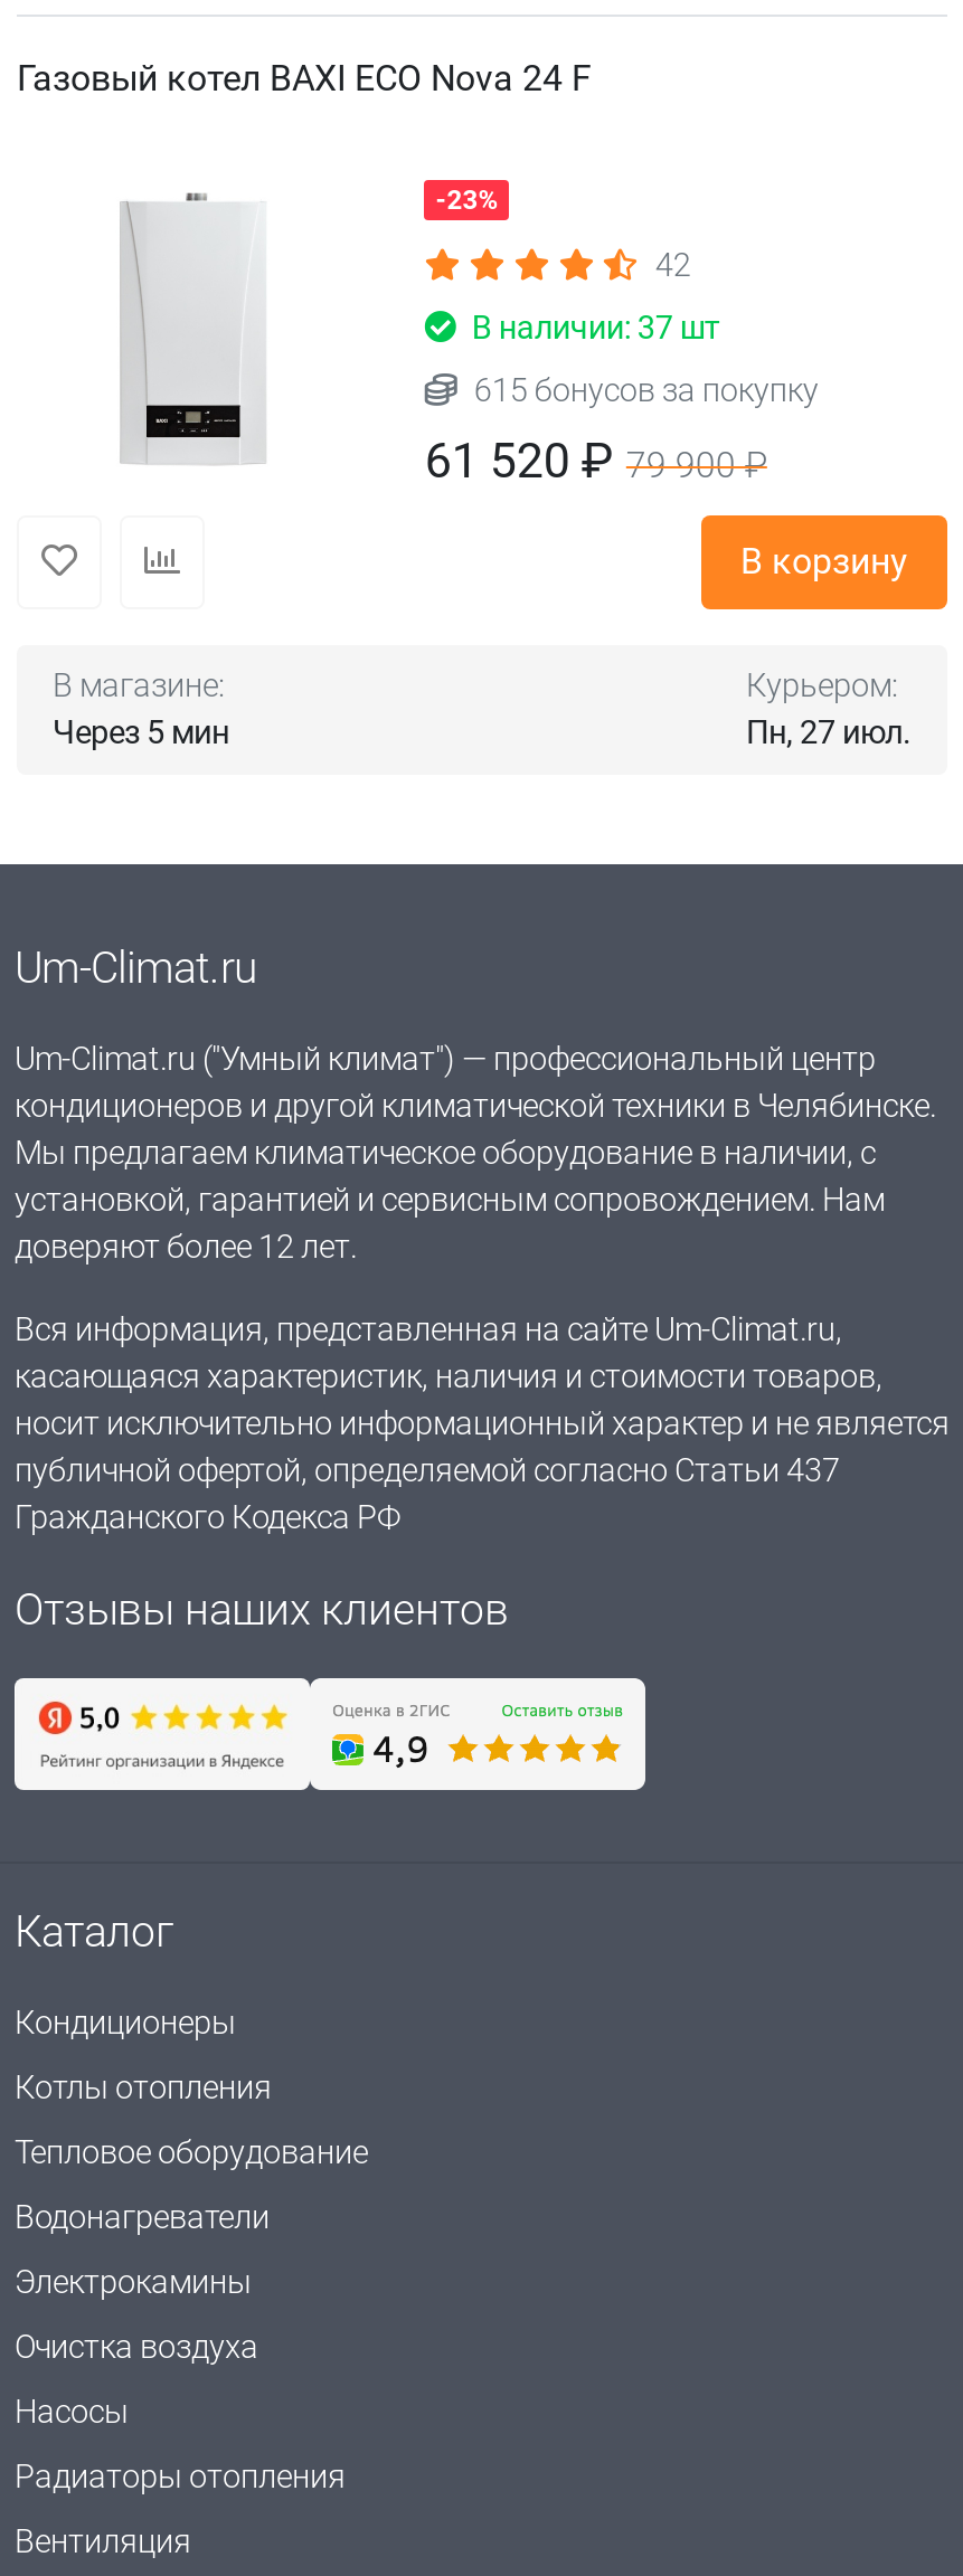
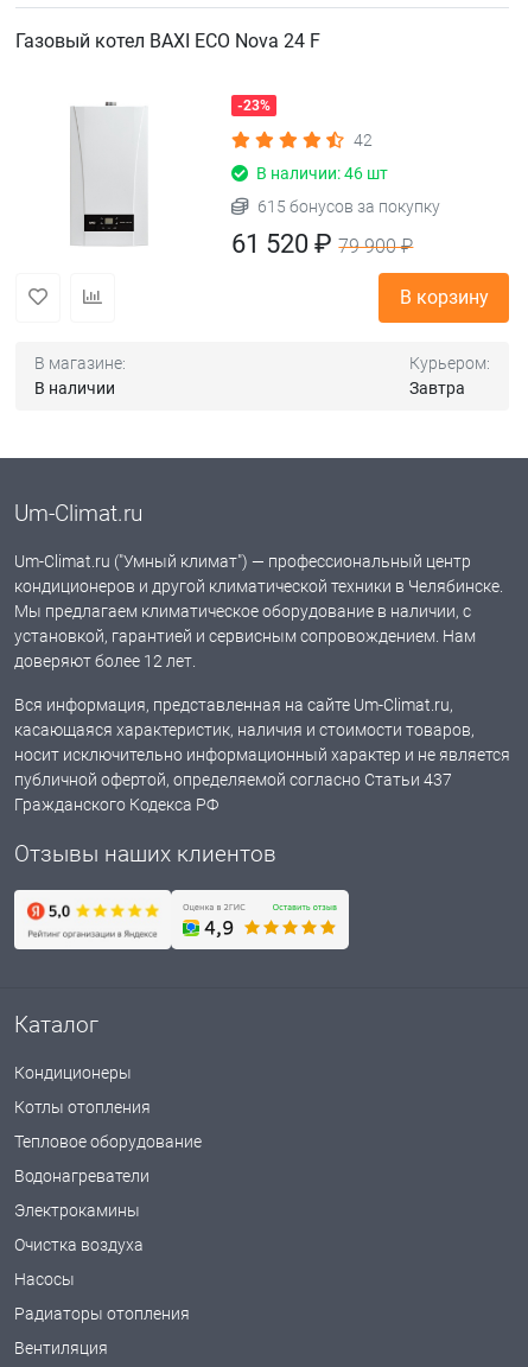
- В наличии: 37 шт
+ В наличии: 46 шт

- Через 5 мин
+ В наличии

- Пн, 27 июл.
+ Завтра
